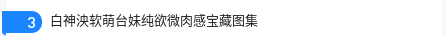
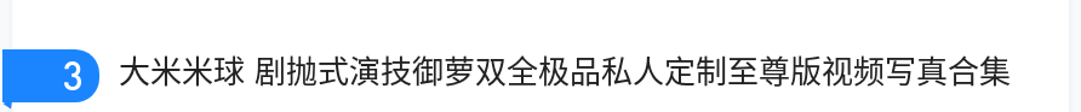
- 白神泱软萌台妹纯欲微肉感宝藏图集
+ 大米米球 剧抛式演技御萝双全极品私人定制至尊版视频写真合集
